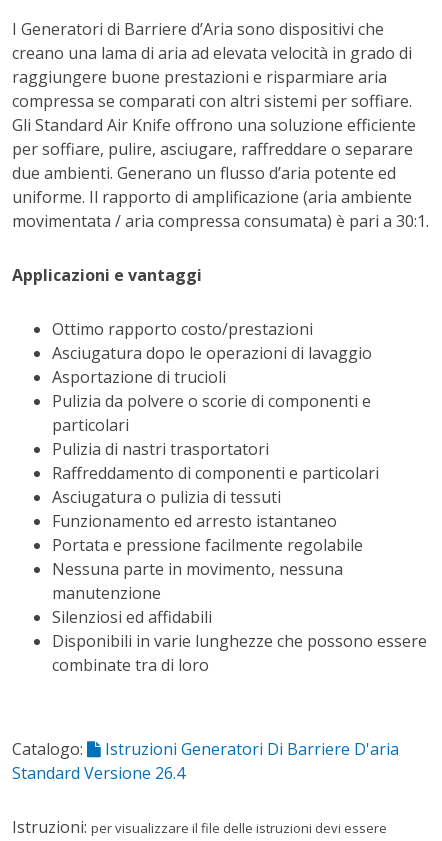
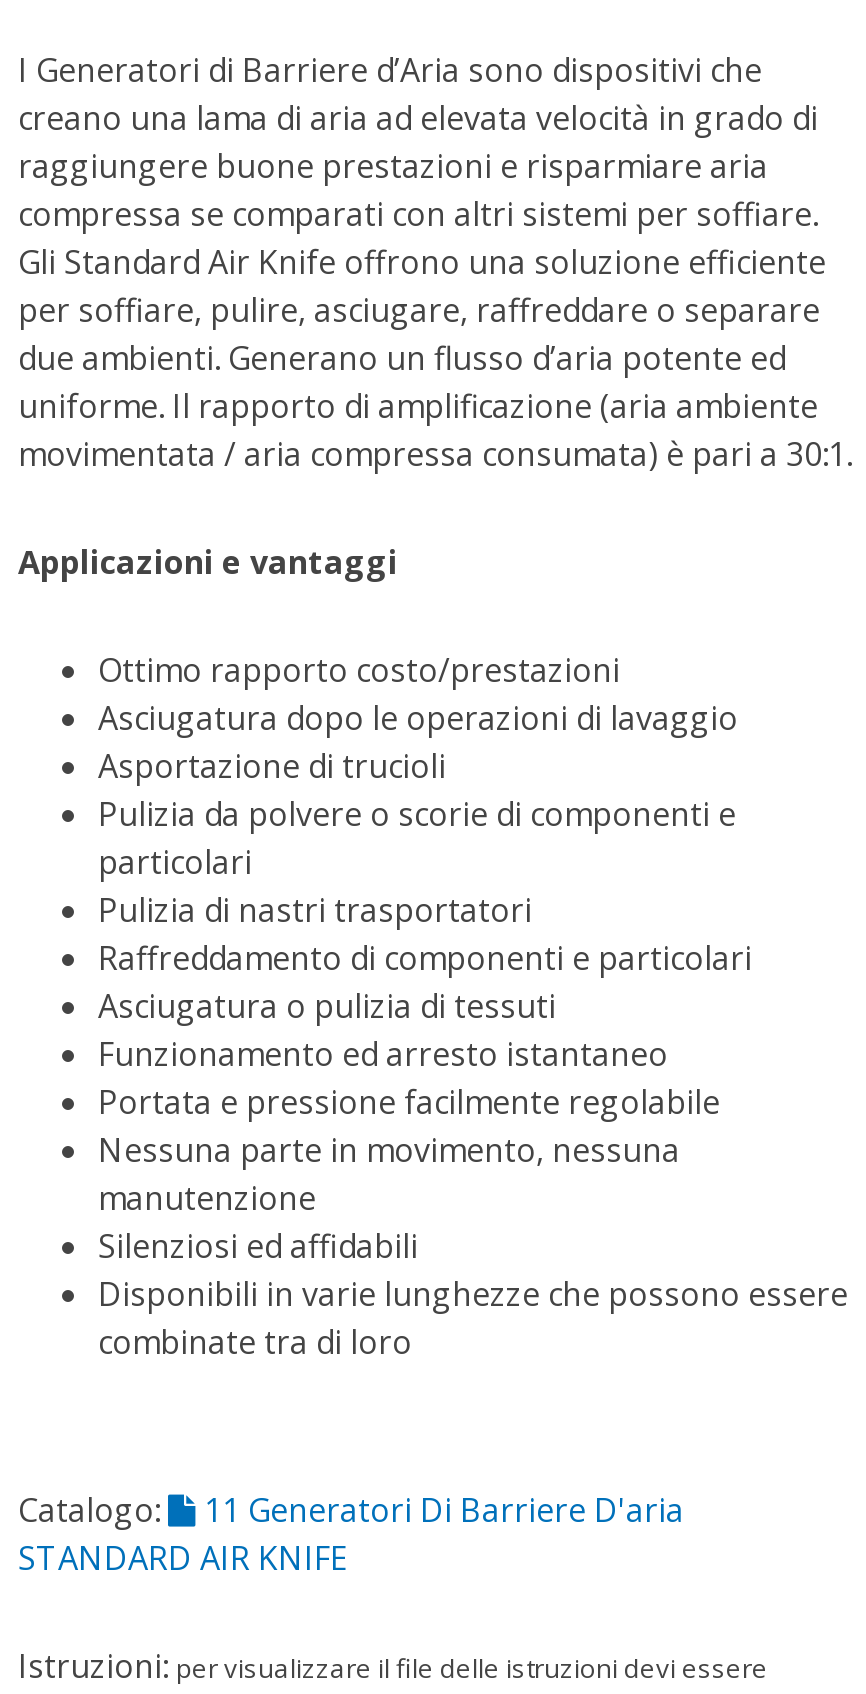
- Istruzioni Generatori Di Barriere D'aria
- Standard Versione 26.4
+ 11 Generatori Di Barriere D'aria
+ STANDARD AIR KNIFE
